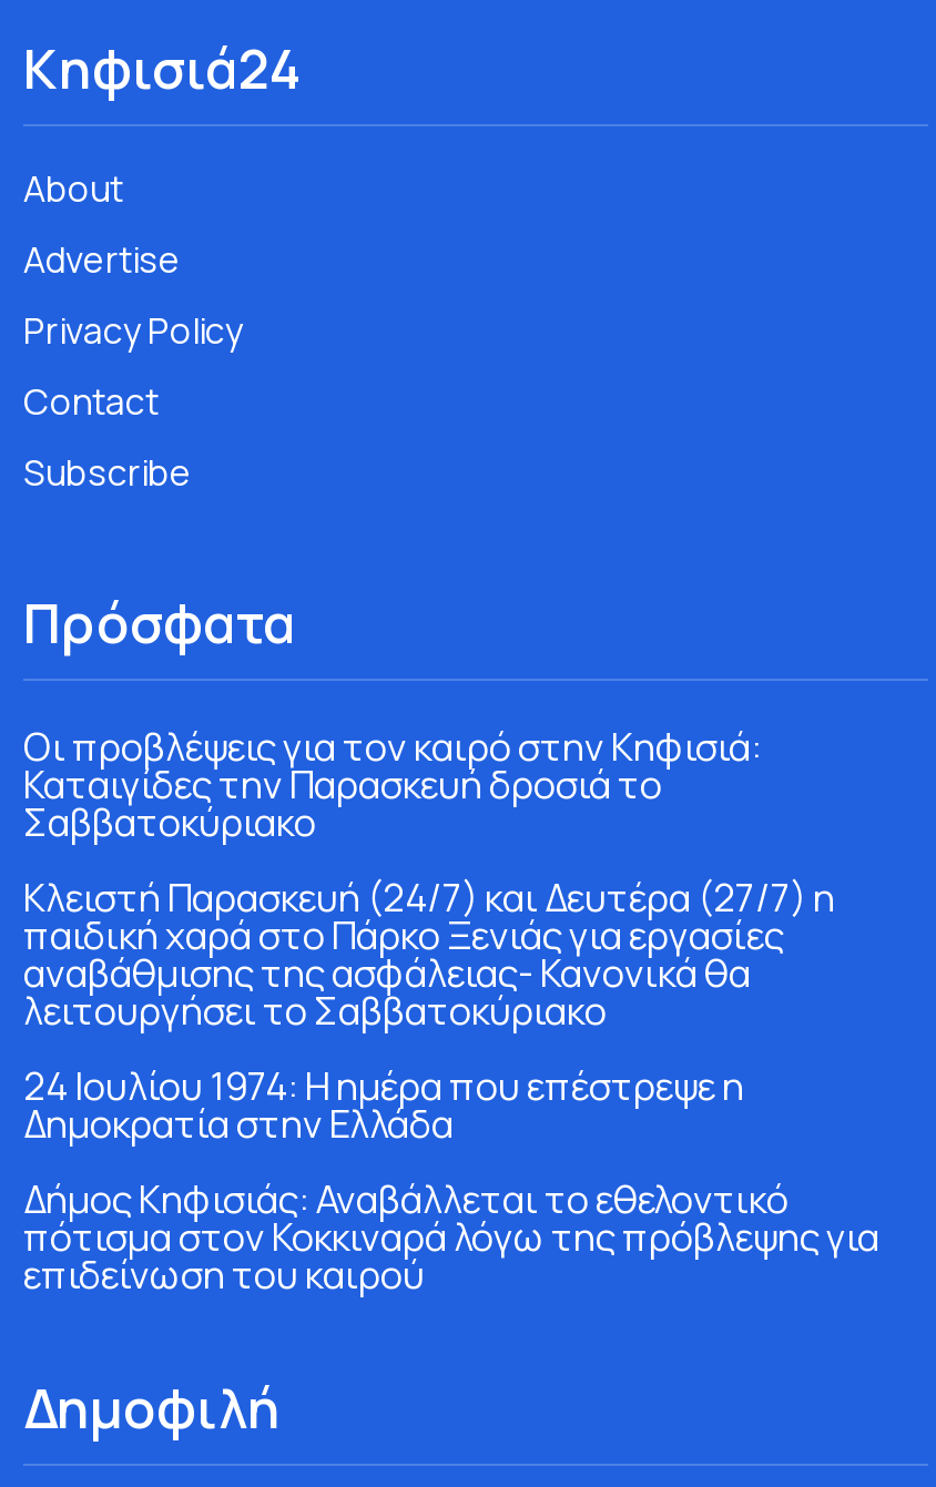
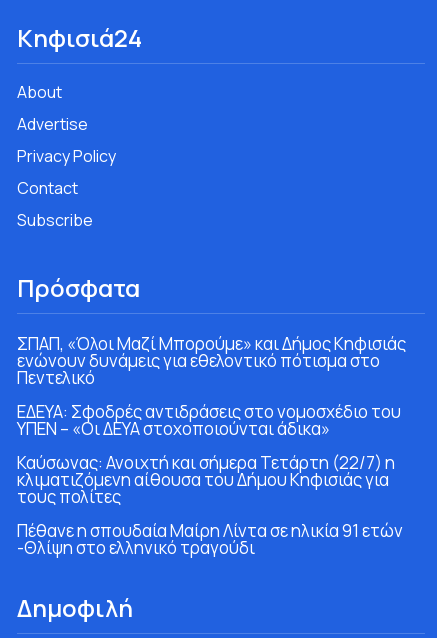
- Οι προβλέψεις για τον καιρό στην Κηφισιά:
- Καταιγίδες την Παρασκευή δροσιά το
- Σαββατοκύριακο
+ ΣΠΑΠ, «Όλοι Μαζί Μπορούμε» και Δήμος Κηφισιάς
+ ενώνουν δυνάμεις για εθελοντικό πότισμα στο
+ Πεντελικό

- Κλειστή Παρασκευή (24/7) και Δευτέρα (27/7) η
- παιδική χαρά στο Πάρκο Ξενιάς για εργασίες
- αναβάθμισης της ασφάλειας- Κανονικά θα
- λειτουργήσει το Σαββατοκύριακο
+ ΕΔΕΥΑ: Σφοδρές αντιδράσεις στο νομοσχέδιο του
+ ΥΠΕΝ – «Οι ΔΕΥΑ στοχοποιούνται άδικα»

- 24 Ιουλίου 1974: Η ημέρα που επέστρεψε η
- Δημοκρατία στην Ελλάδα
+ Καύσωνας: Ανοιχτή και σήμερα Τετάρτη (22/7) η
+ κλιματιζόμενη αίθουσα του Δήμου Κηφισιάς για
+ τους πολίτες

- Δήμος Κηφισιάς: Αναβάλλεται το εθελοντικό
- πότισμα στον Κοκκιναρά λόγω της πρόβλεψης για
- επιδείνωση του καιρού
+ Πέθανε η σπουδαία Μαίρη Λίντα σε ηλικία 91 ετών
+ -Θλίψη στο ελληνικό τραγούδι
